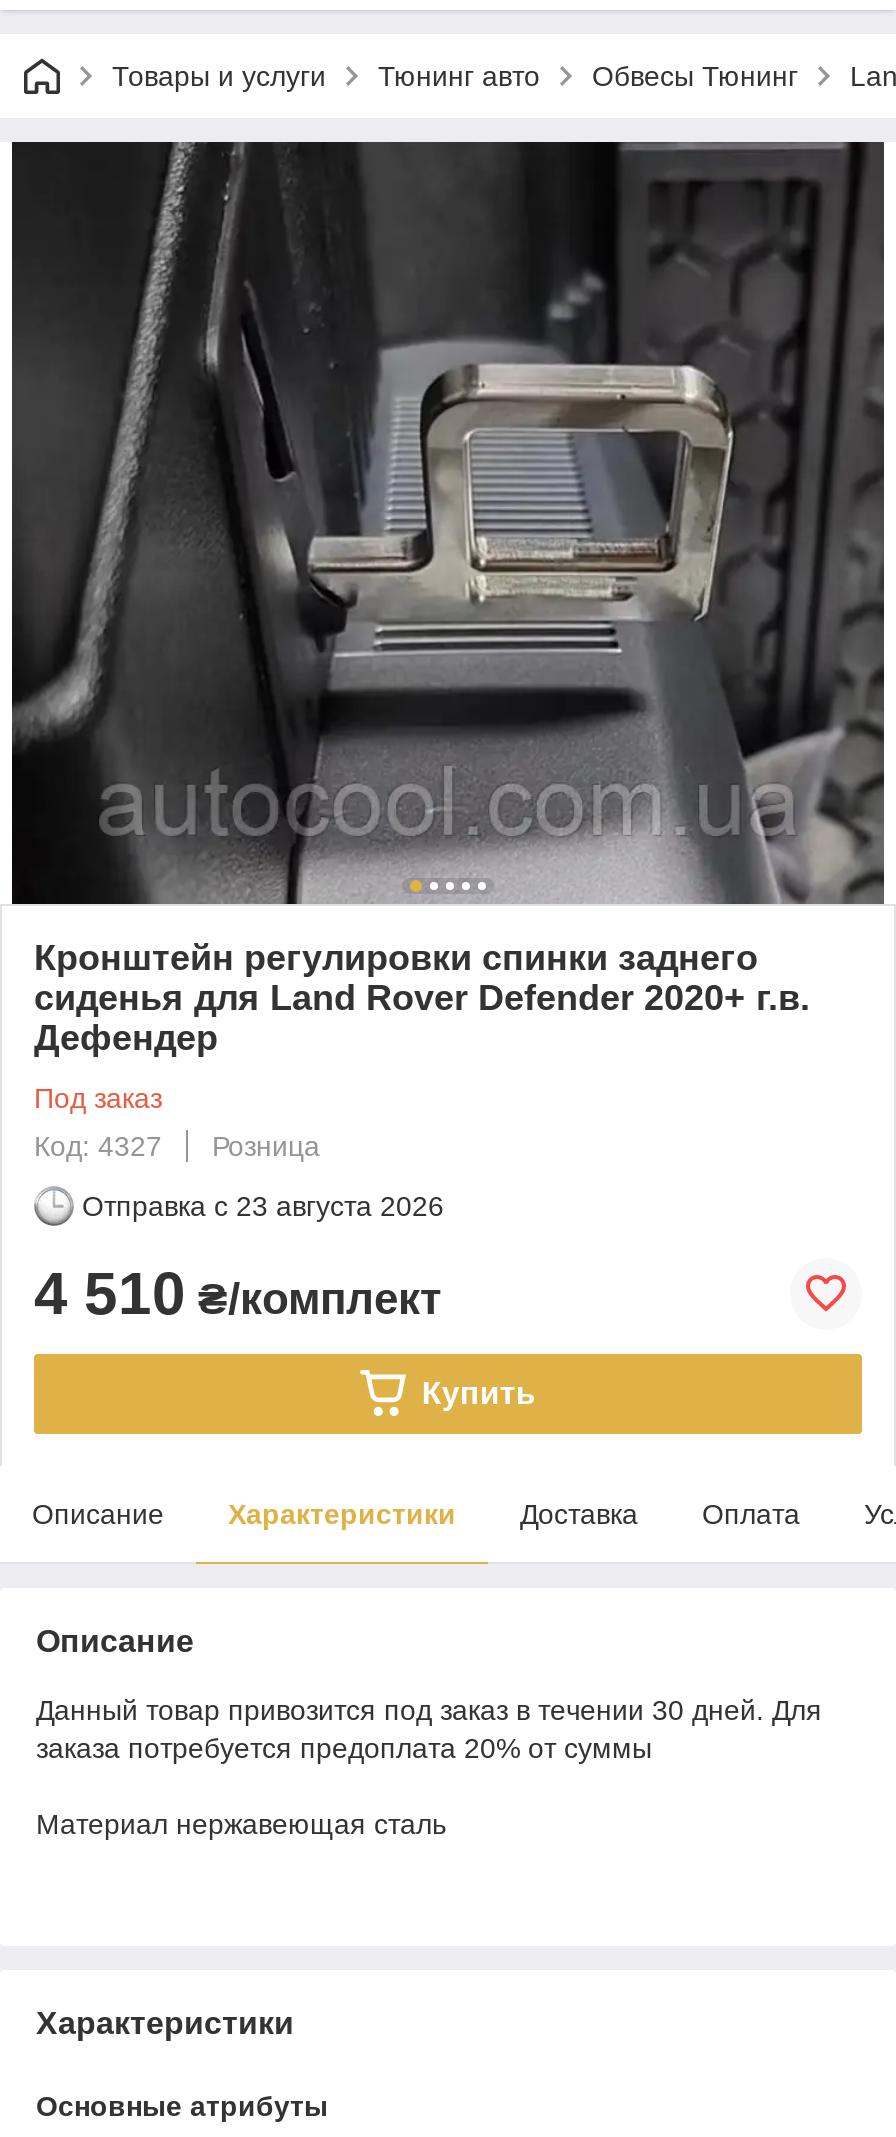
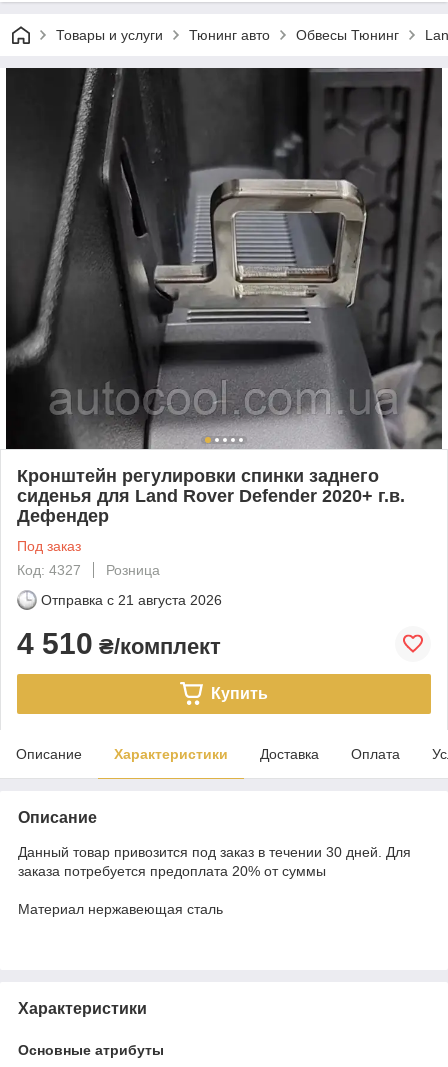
- Отправка с 23 августа 2026
+ Отправка с 21 августа 2026
